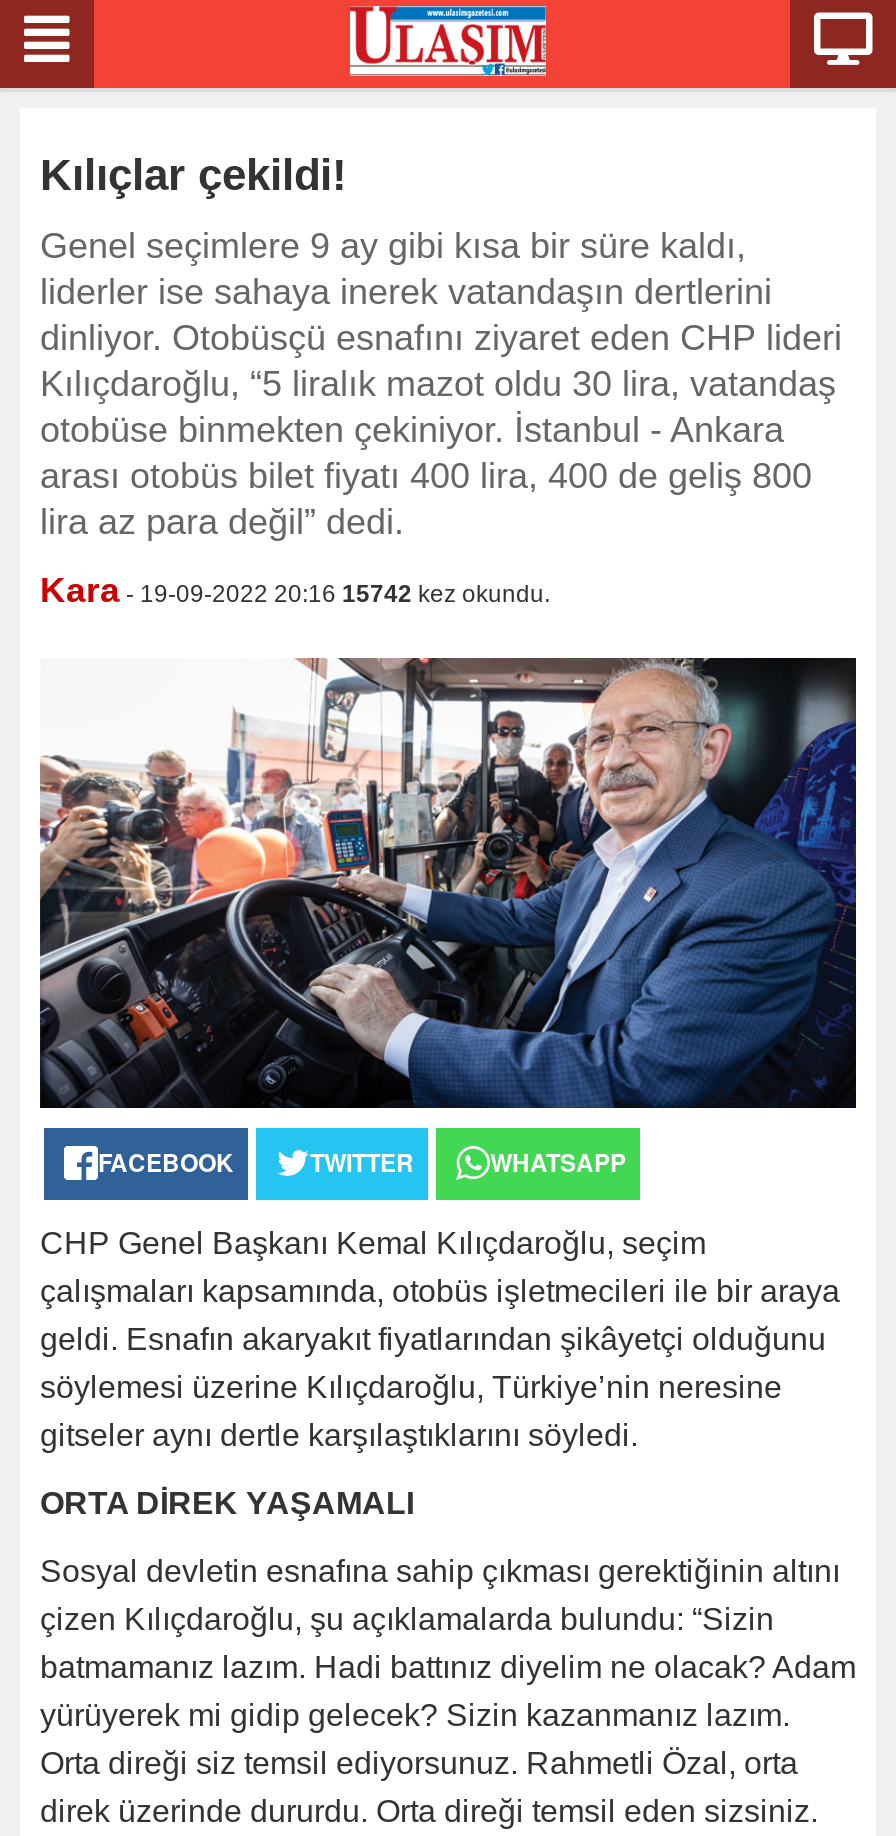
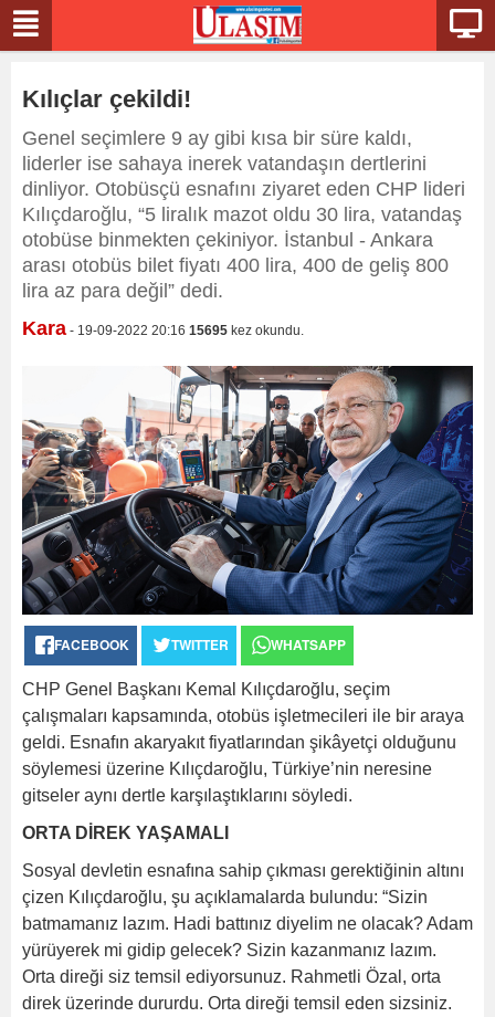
- Kara - 19-09-2022 20:16 15742 kez okundu.
+ Kara - 19-09-2022 20:16 15695 kez okundu.
